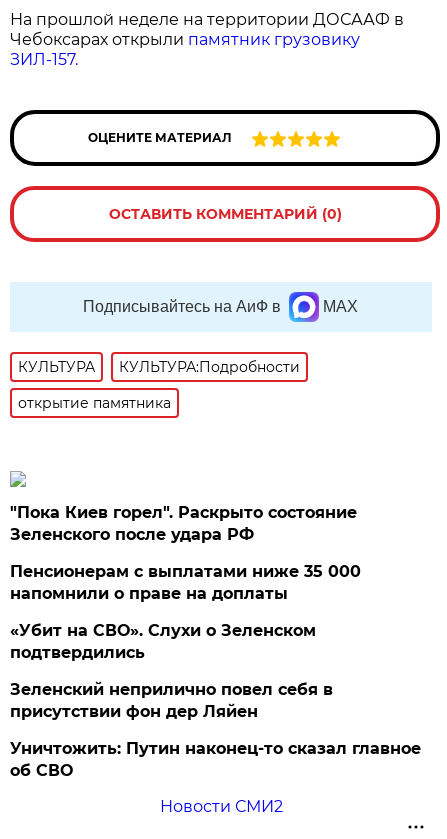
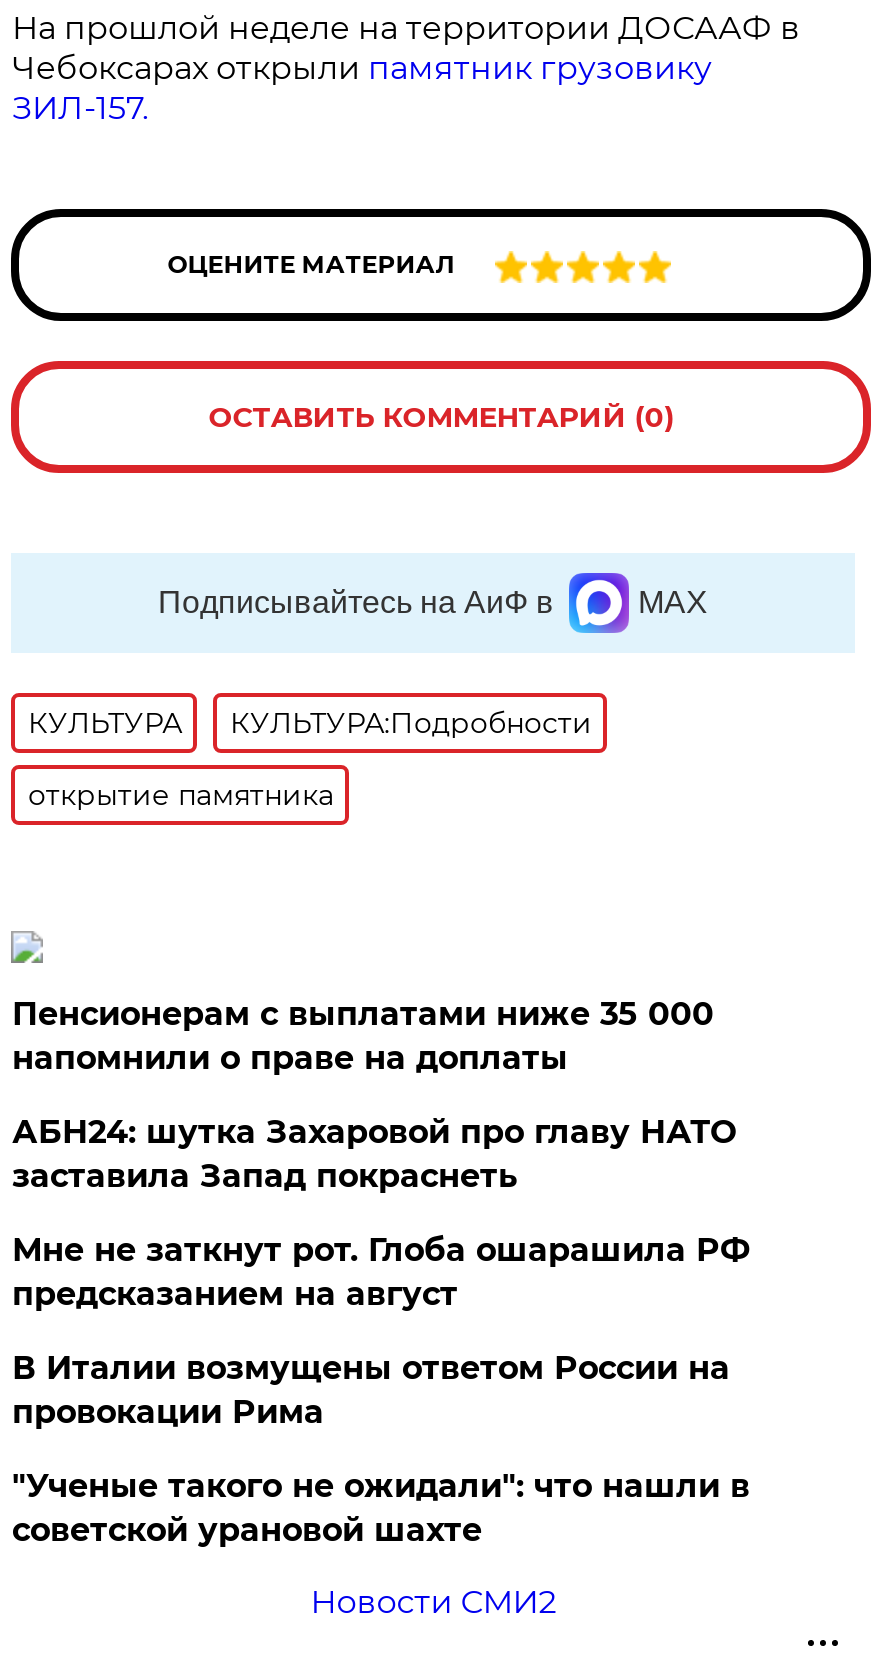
- "Пока Киев горел". Раскрыто состояние
- Зеленского после удара РФ

moved up: Пенсионерам с выплатами ниже 35 000 | напомнили о праве на доплаты

- «Убит на СВО». Слухи о Зеленском
- подтвердились
- Зеленский неприлично повел cебя в
- присутствии фон дер Ляйен
- Уничтожить: Путин наконец-то сказал главное
- об СВО
+ АБН24: шутка Захаровой про главу НАТО
+ заставила Запад покраснеть
+ Мне не заткнут рот. Глоба ошарашила РФ
+ предсказанием на август
+ В Италии возмущены ответом России на
+ провокации Рима
+ "Ученые такого не ожидали": что нашли в
+ советской урановой шахте
